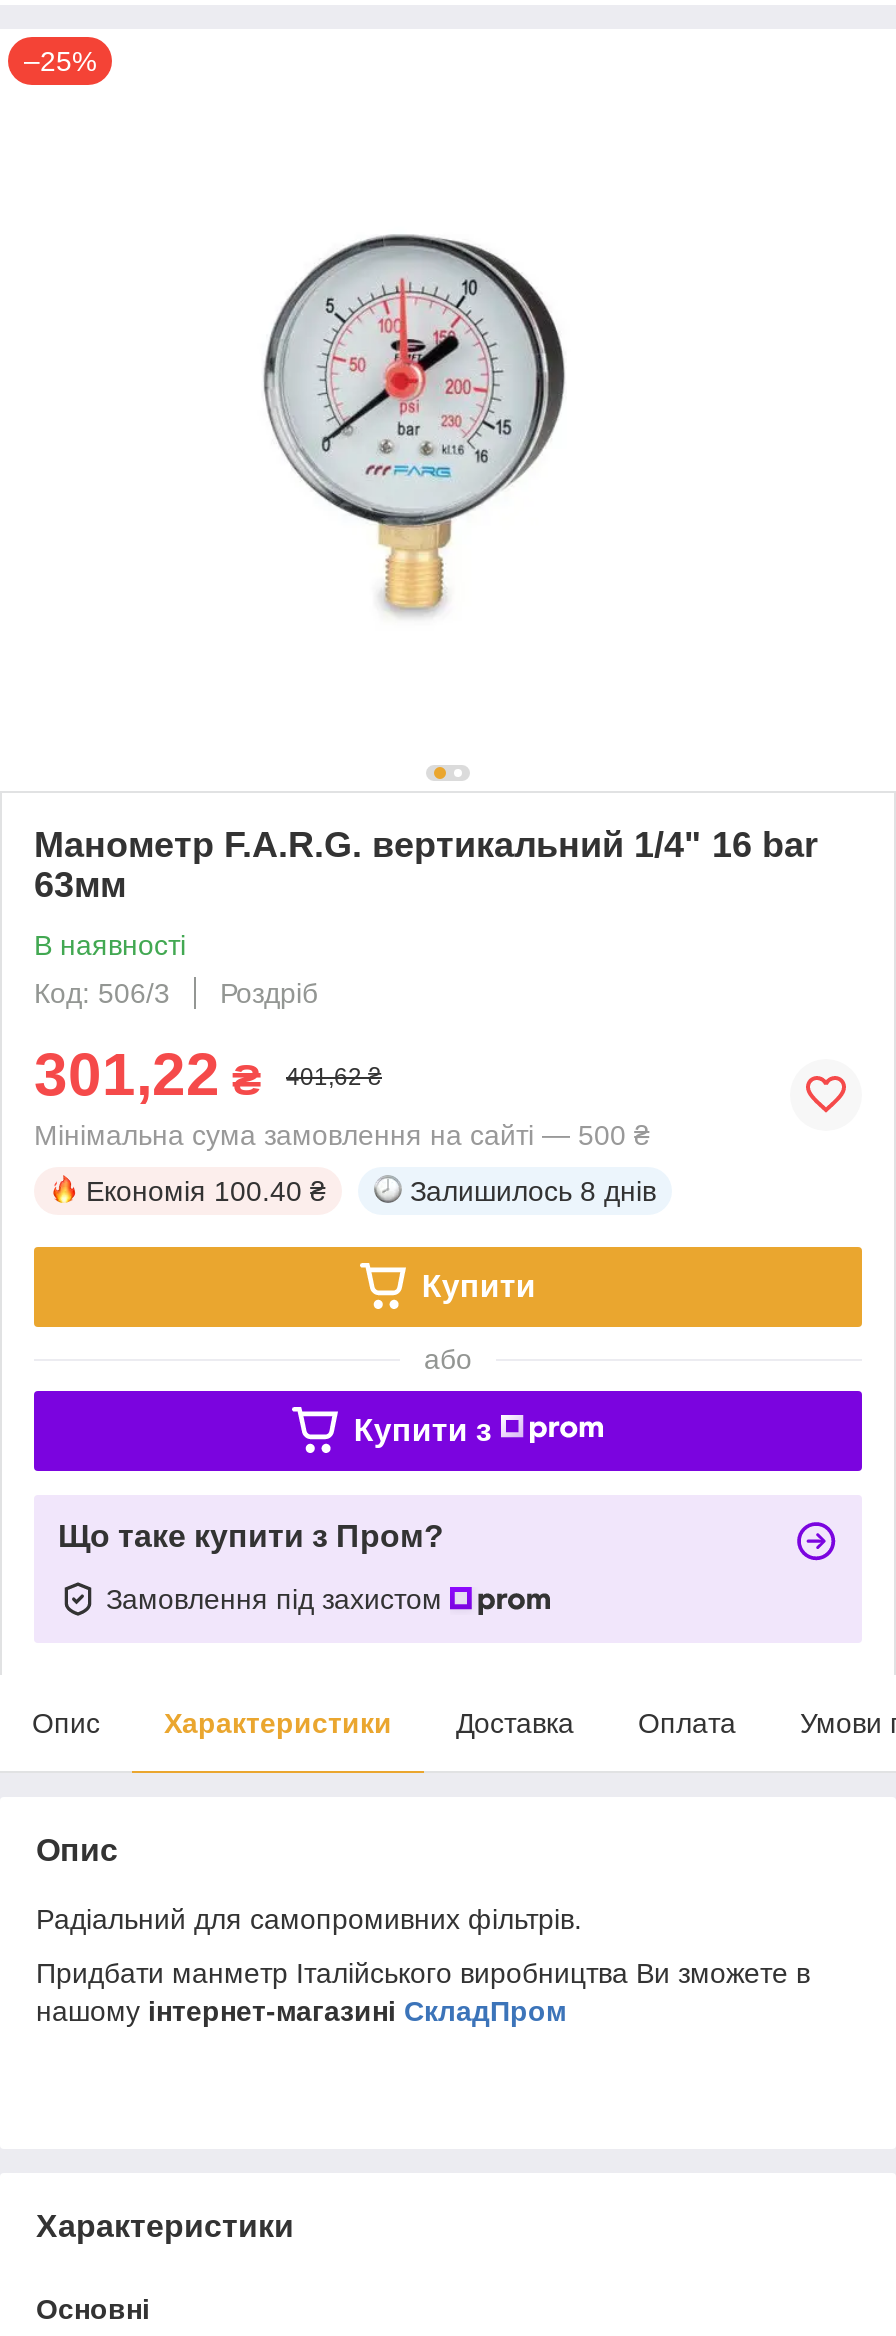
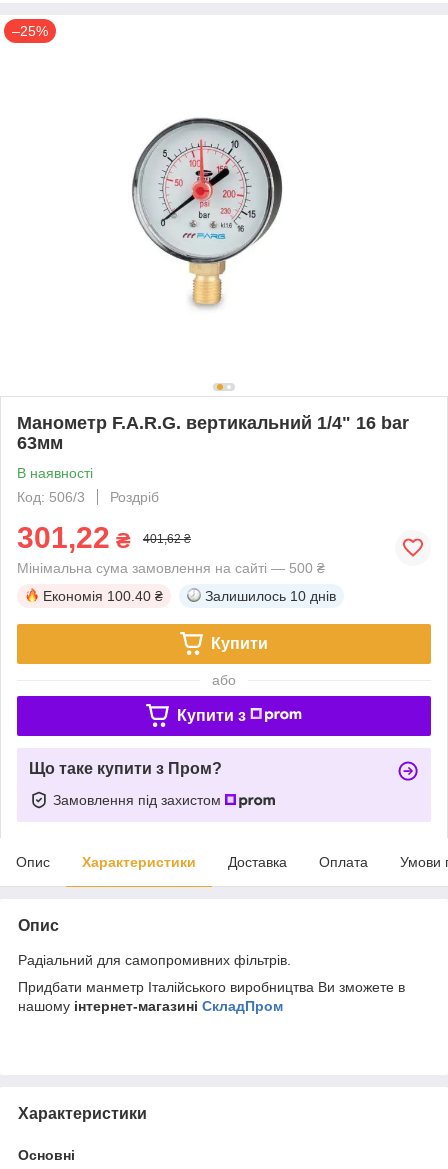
- Залишилось 8 днів
+ Залишилось 10 днів
